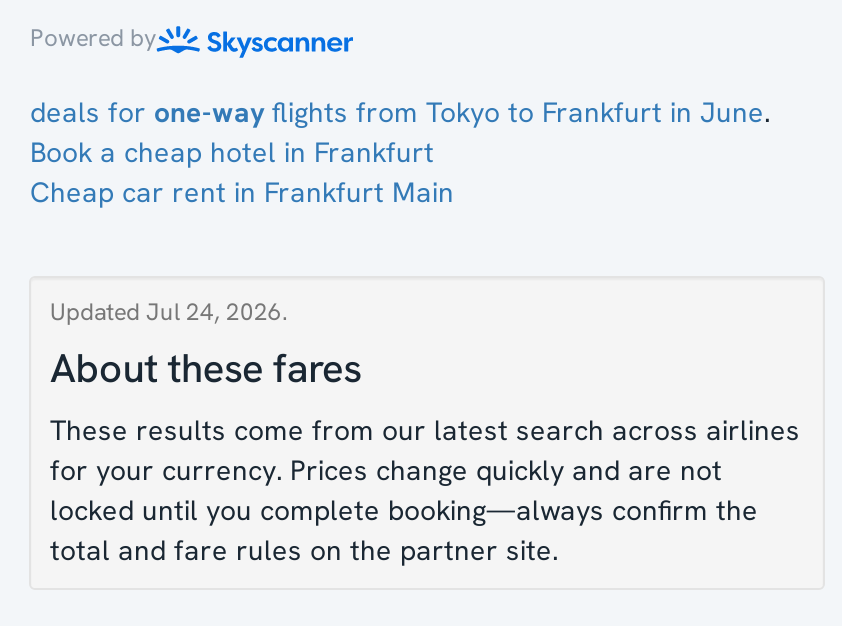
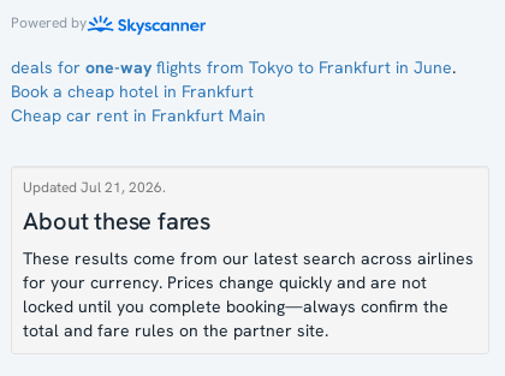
- Updated Jul 24, 2026.
+ Updated Jul 21, 2026.
